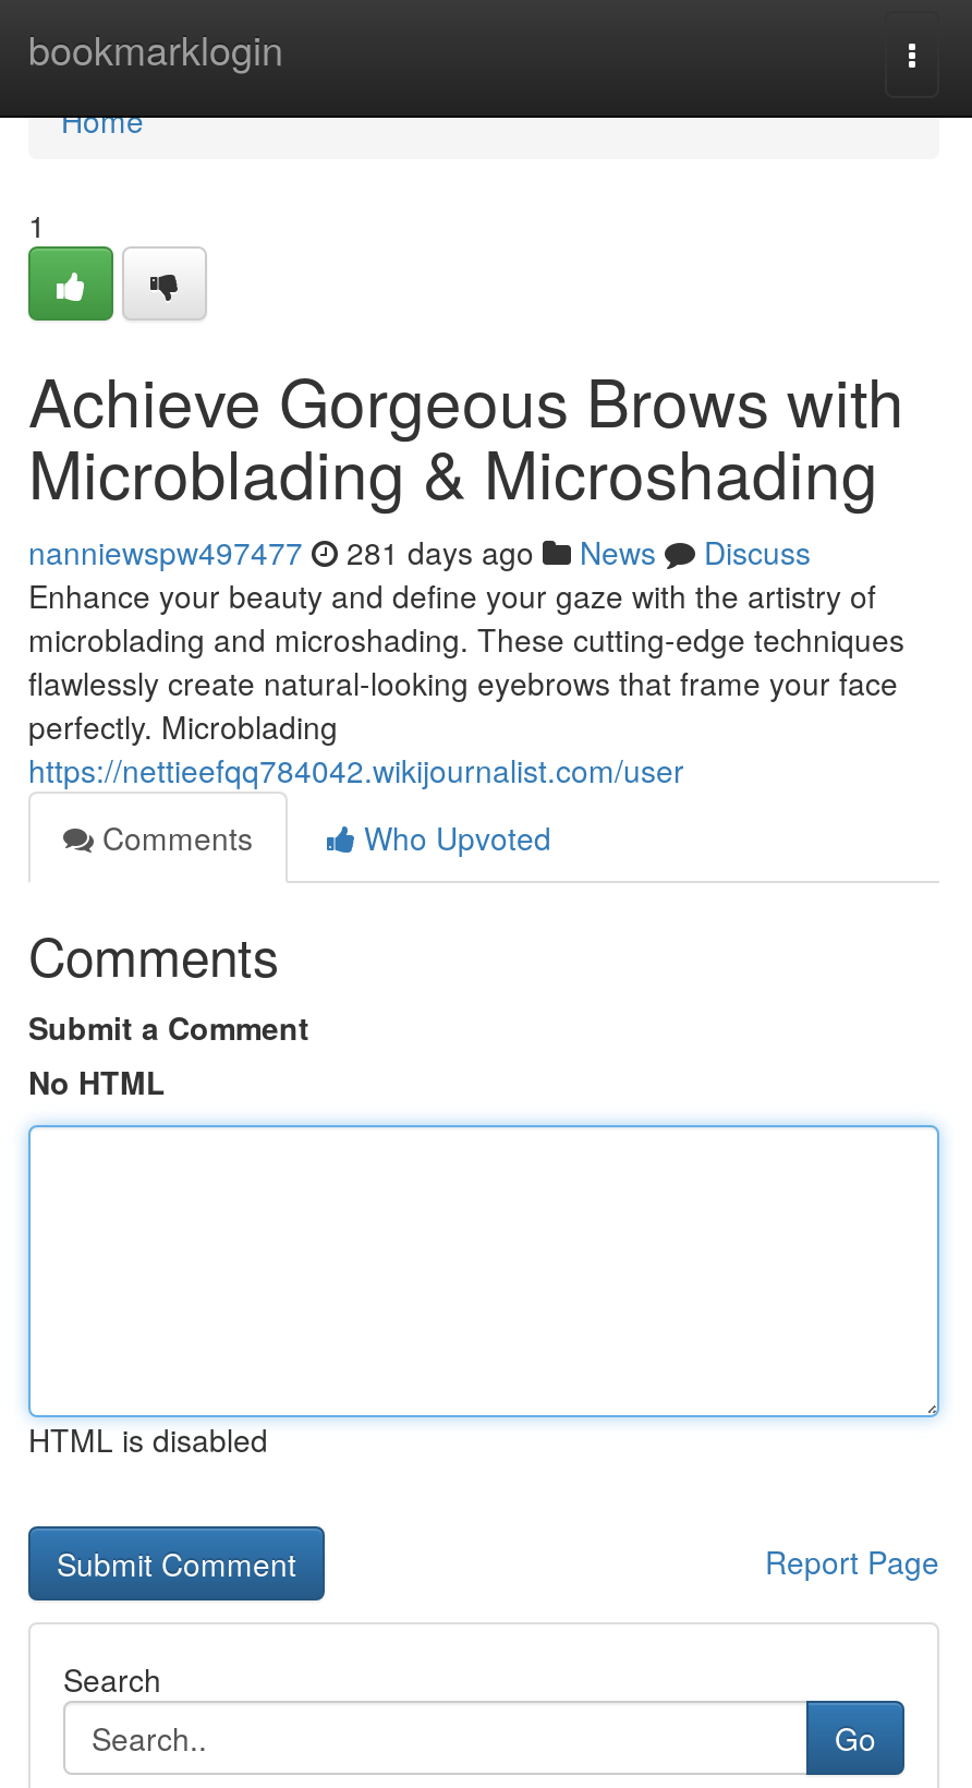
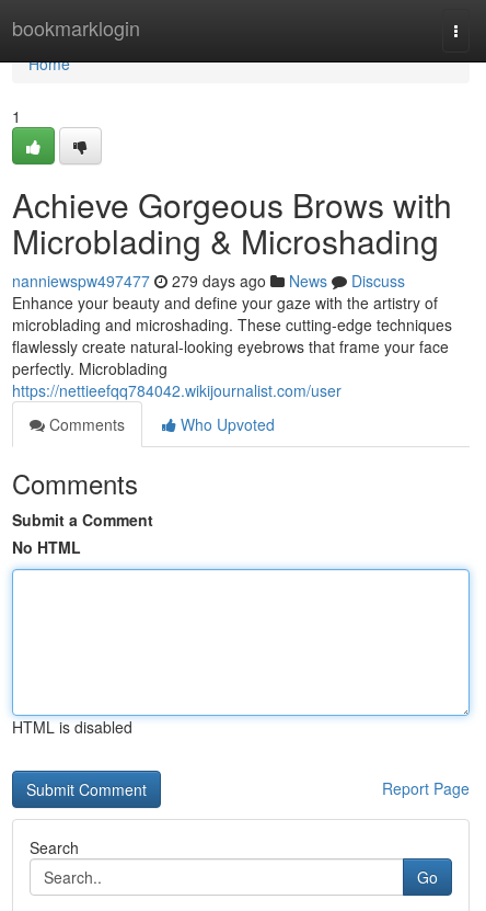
- nanniewspw497477 281 days ago News Discuss
+ nanniewspw497477 279 days ago News Discuss
